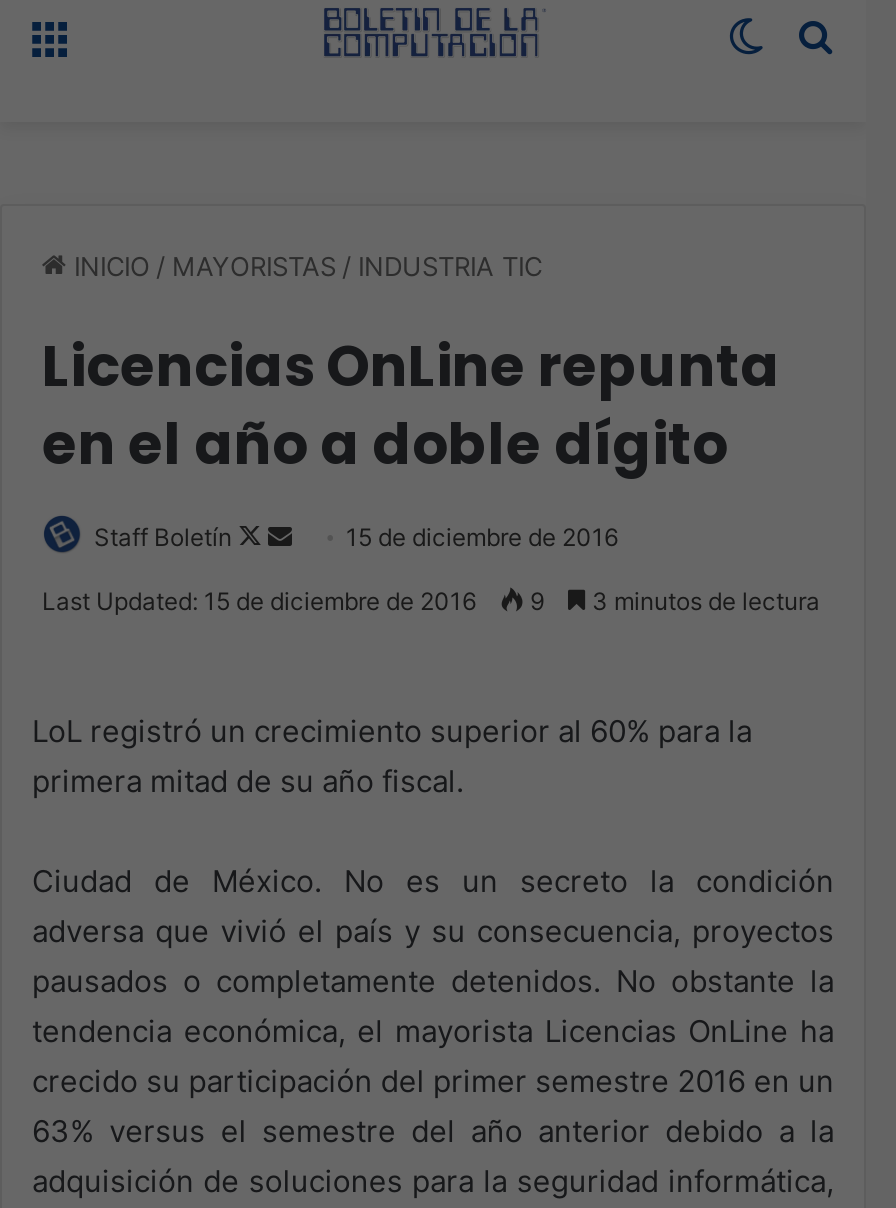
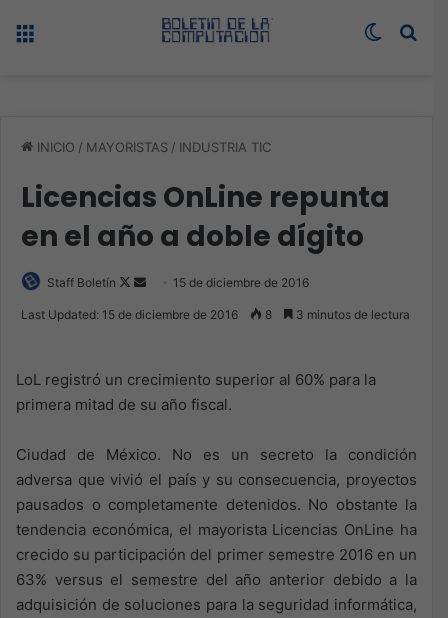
- Last Updated: 15 de diciembre de 2016 9 3 minutos de lectura
+ Last Updated: 15 de diciembre de 2016 8 3 minutos de lectura
